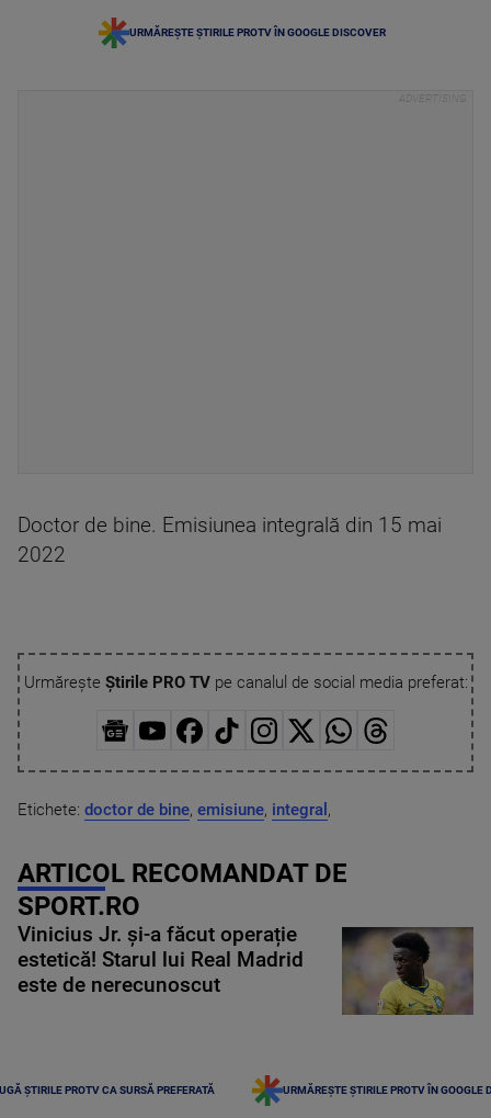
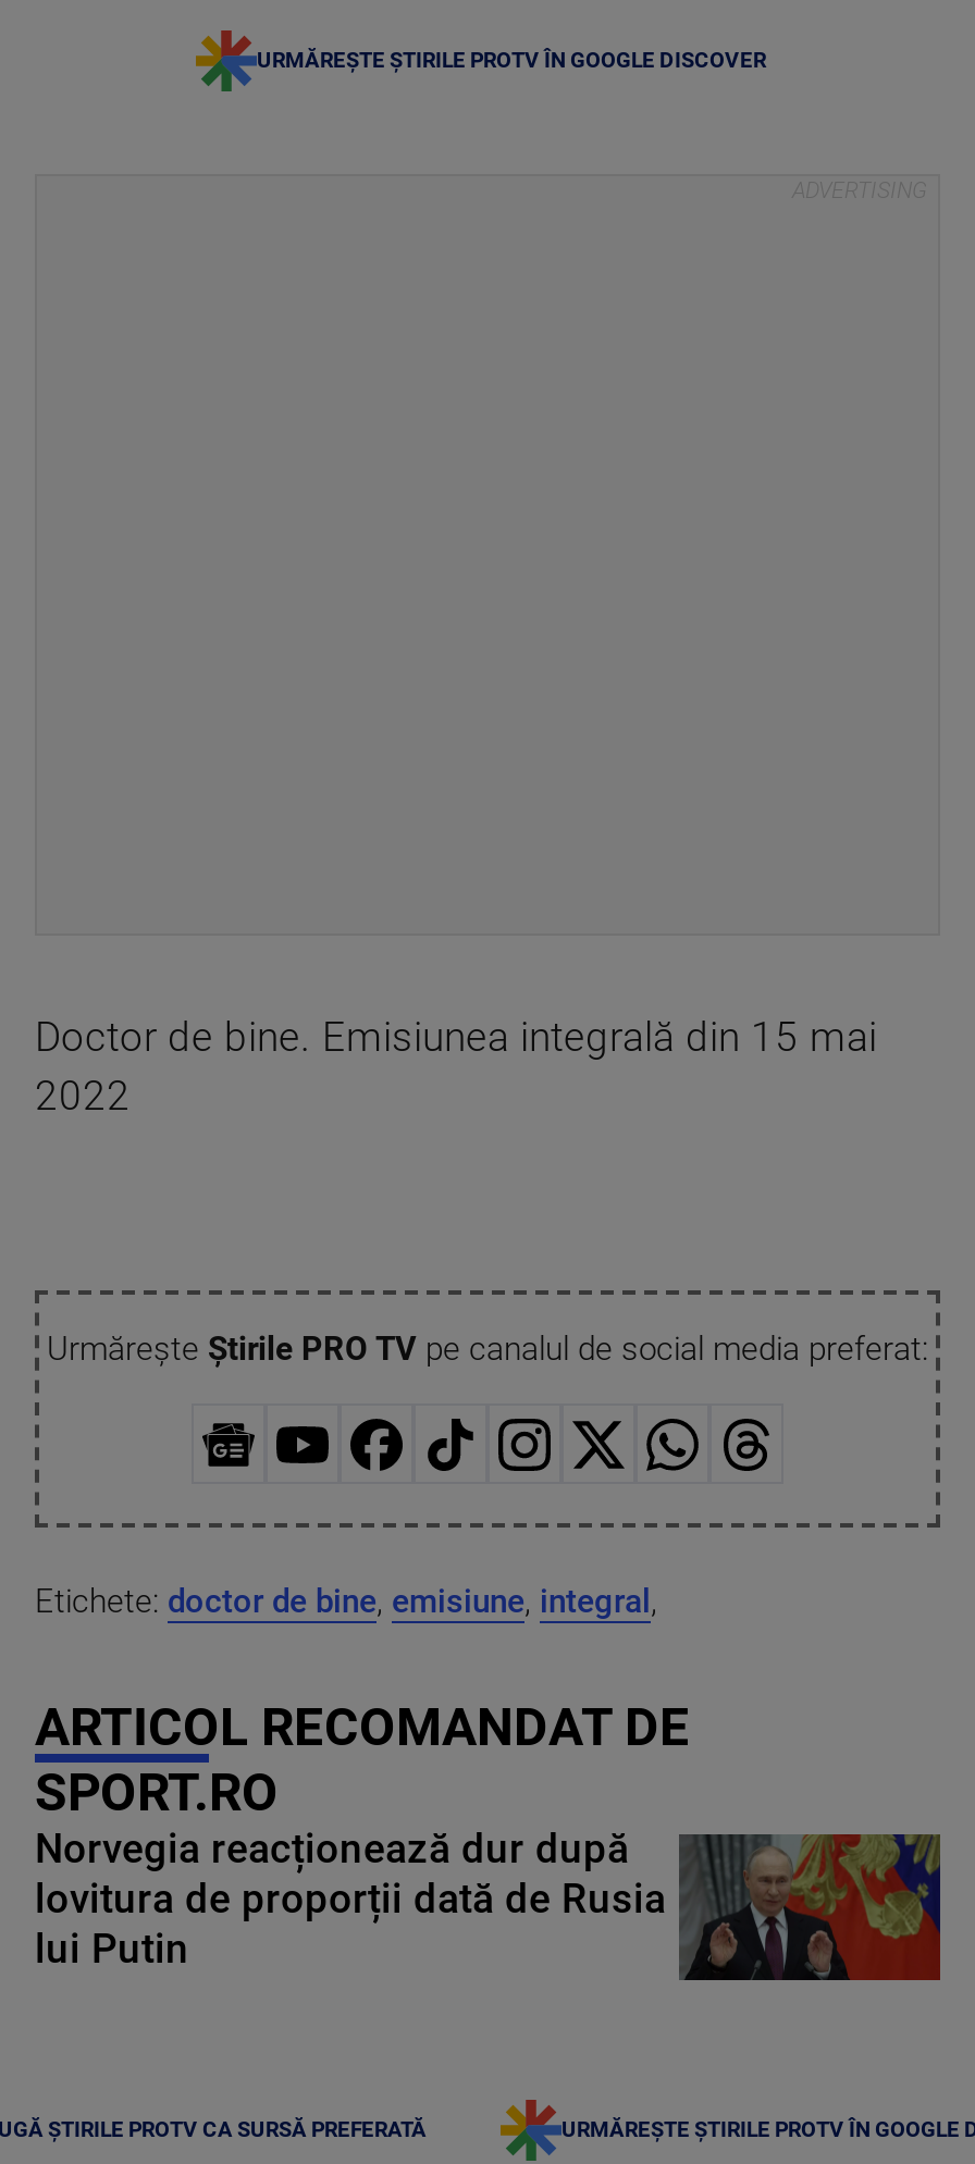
- [image]
- Vinicius Jr. și-a făcut operație
- estetică! Starul lui Real Madrid
- este de nerecunoscut
+ [image]
+ Norvegia reacționează dur după
+ lovitura de proporții dată de Rusia
+ lui Putin
